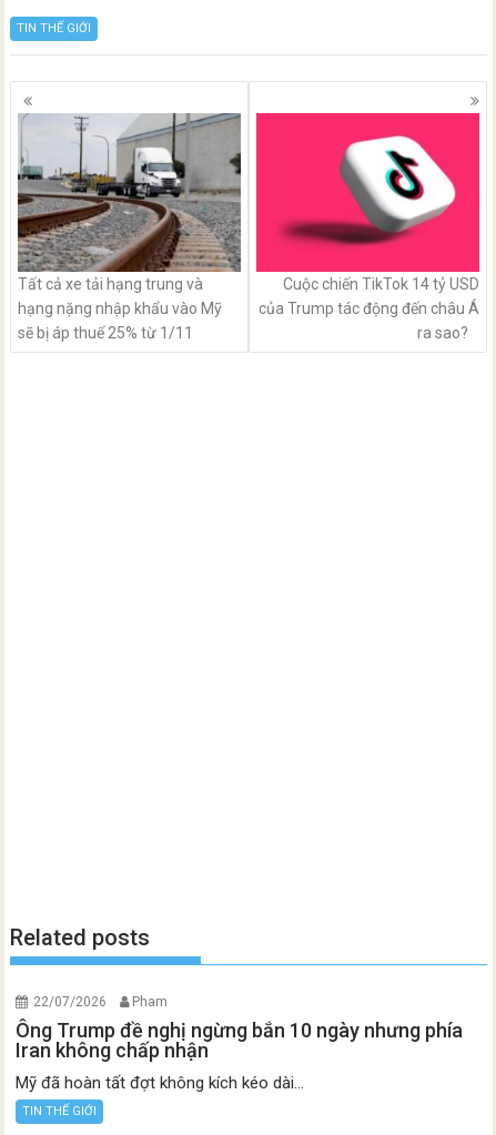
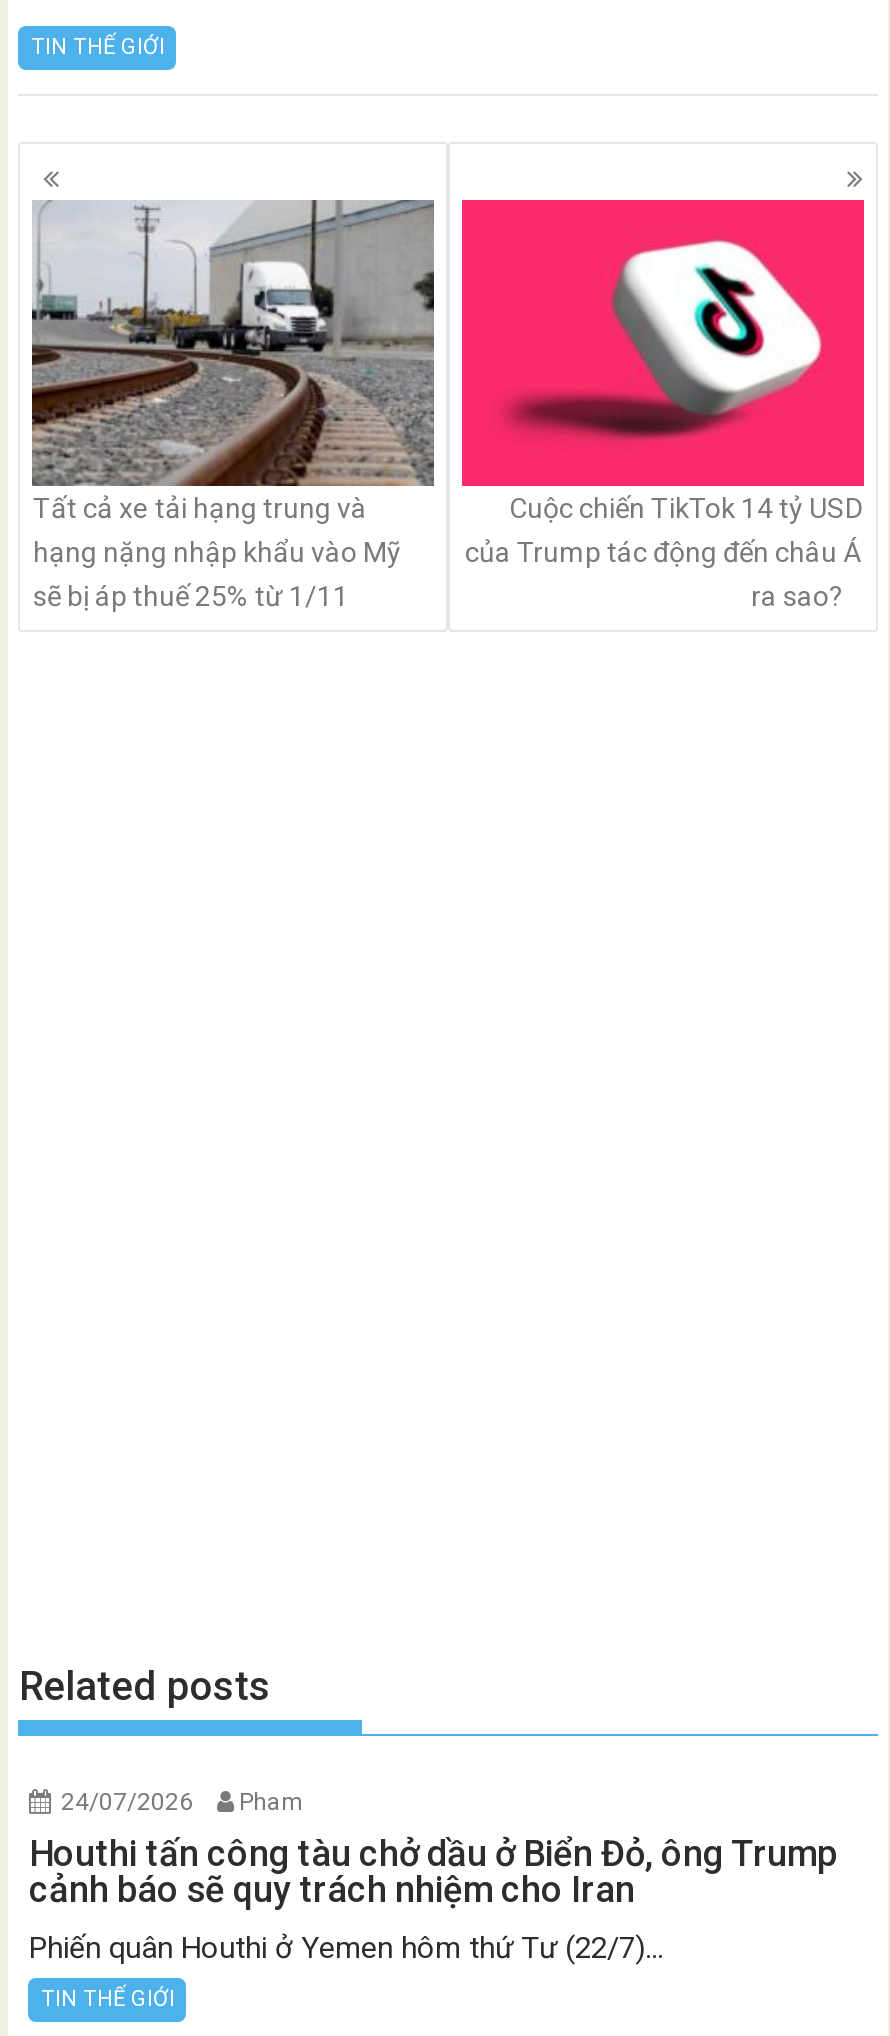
- 22/07/2026 Pham
+ 24/07/2026 Pham

- Ông Trump đề nghị ngừng bắn 10 ngày nhưng phía
- Iran không chấp nhận
+ Houthi tấn công tàu chở dầu ở Biển Đỏ, ông Trump
+ cảnh báo sẽ quy trách nhiệm cho Iran

- Mỹ đã hoàn tất đợt không kích kéo dài...
+ Phiến quân Houthi ở Yemen hôm thứ Tư (22/7)...
